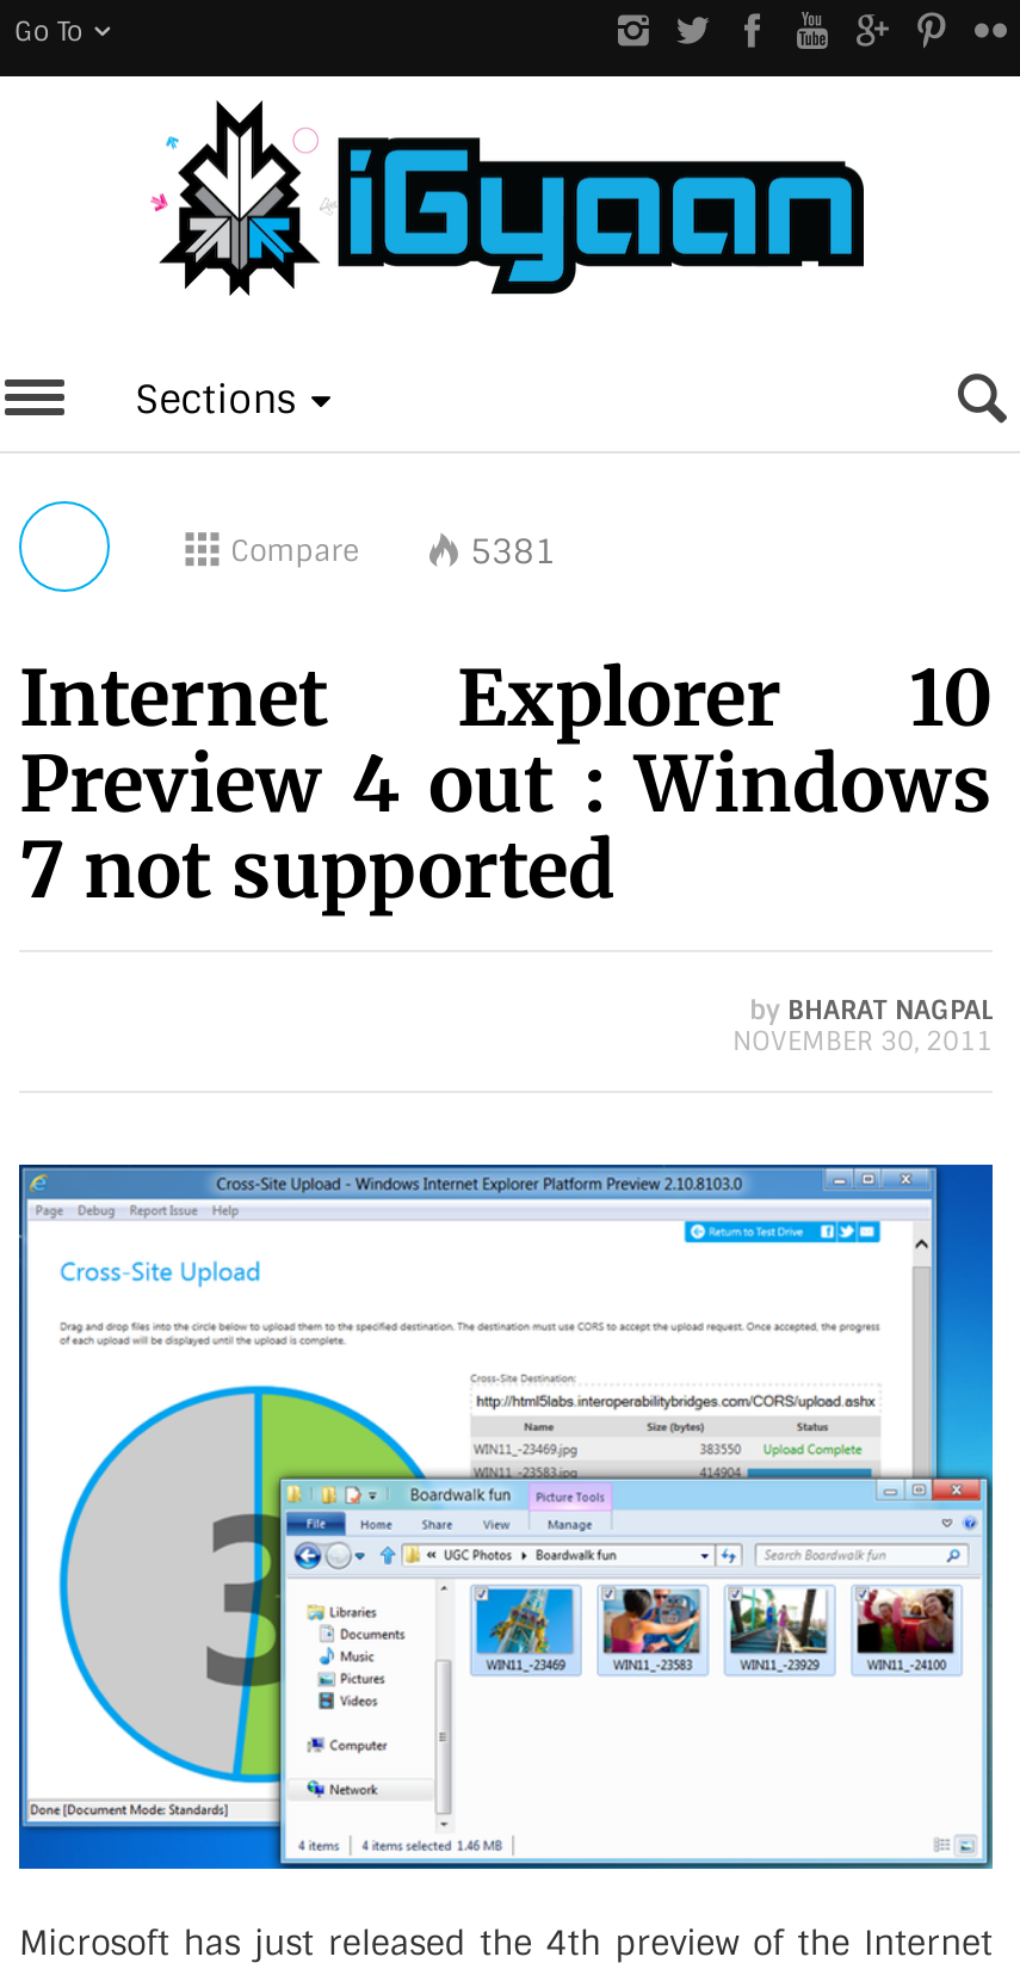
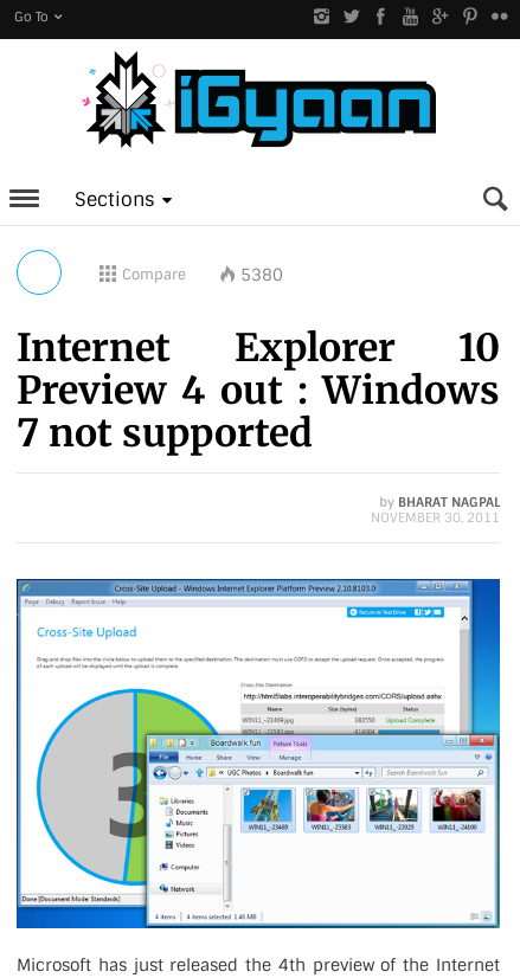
- 5381
+ 5380
